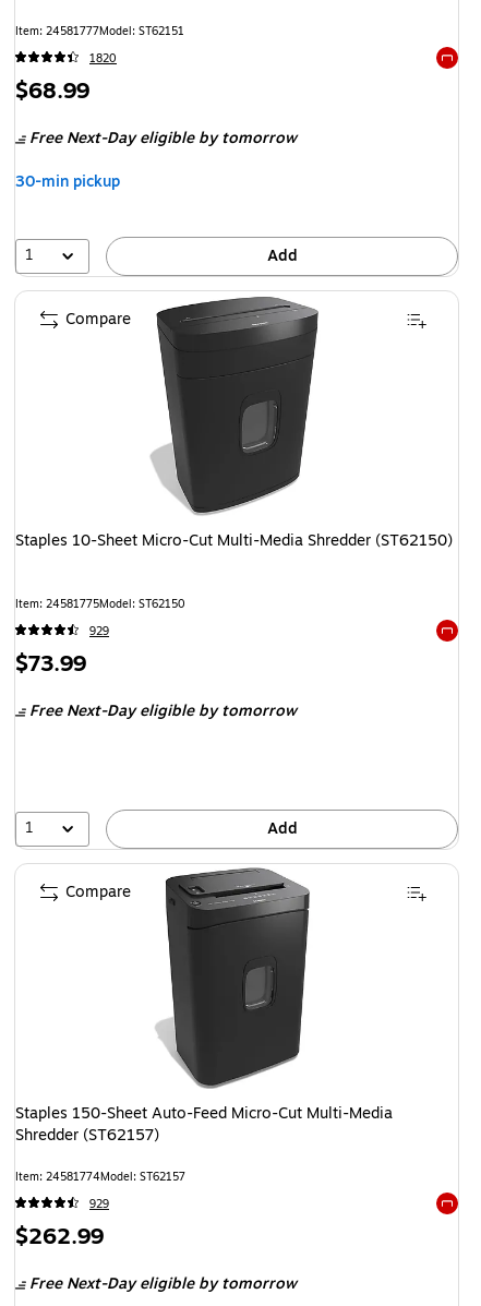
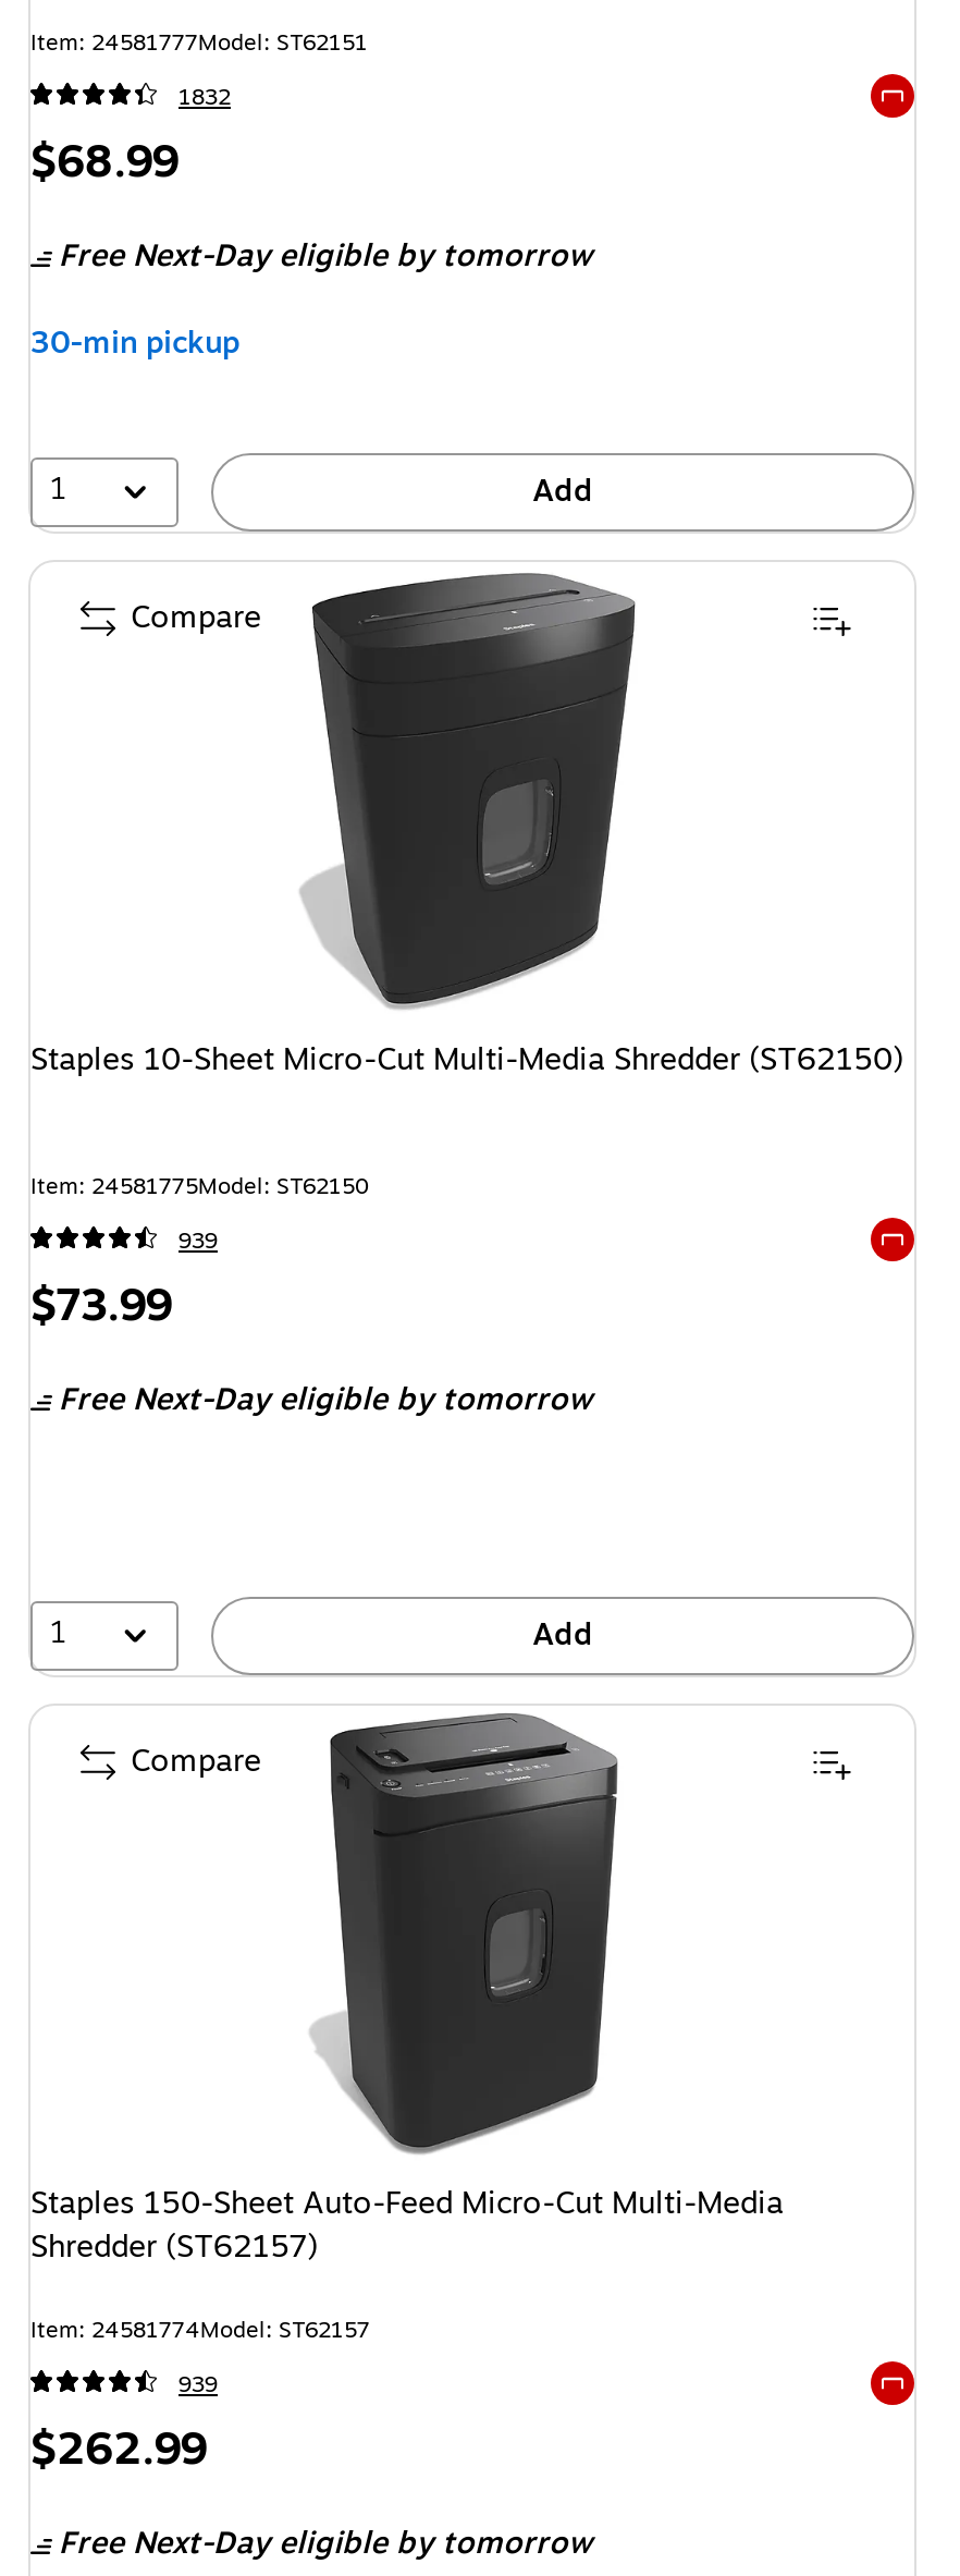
- 1820
+ 1832

- 929
+ 939

- 929
+ 939
